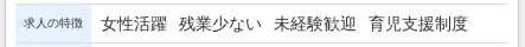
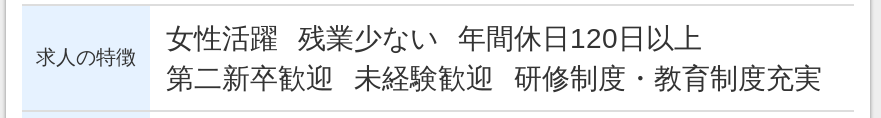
- 育児支援制度
+ 研修制度・教育制度充実

+ 年間休日120日以上
+ 第二新卒歓迎
